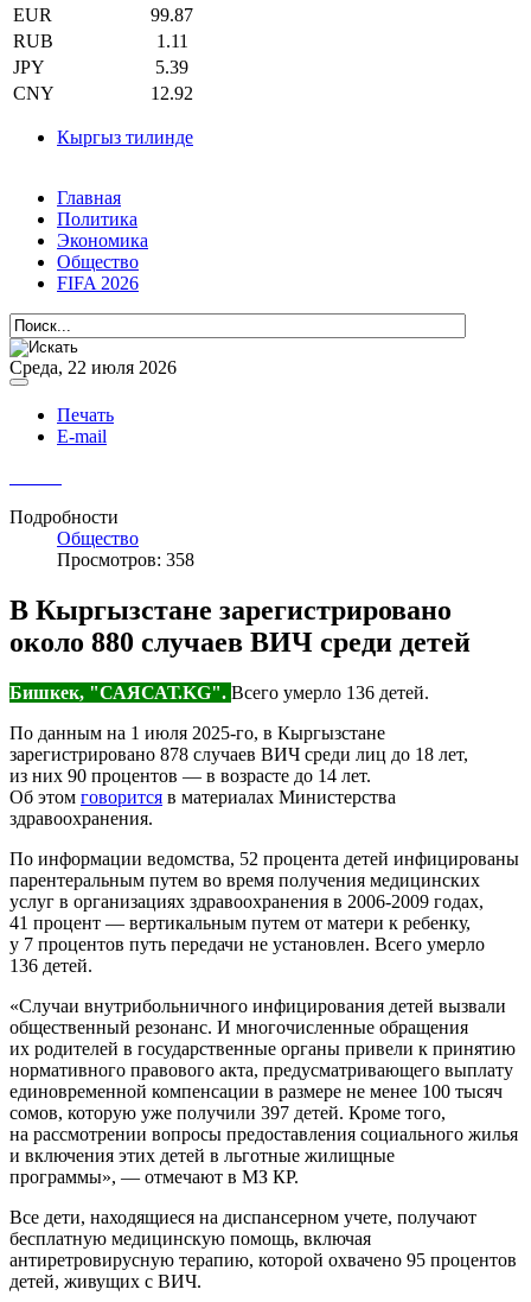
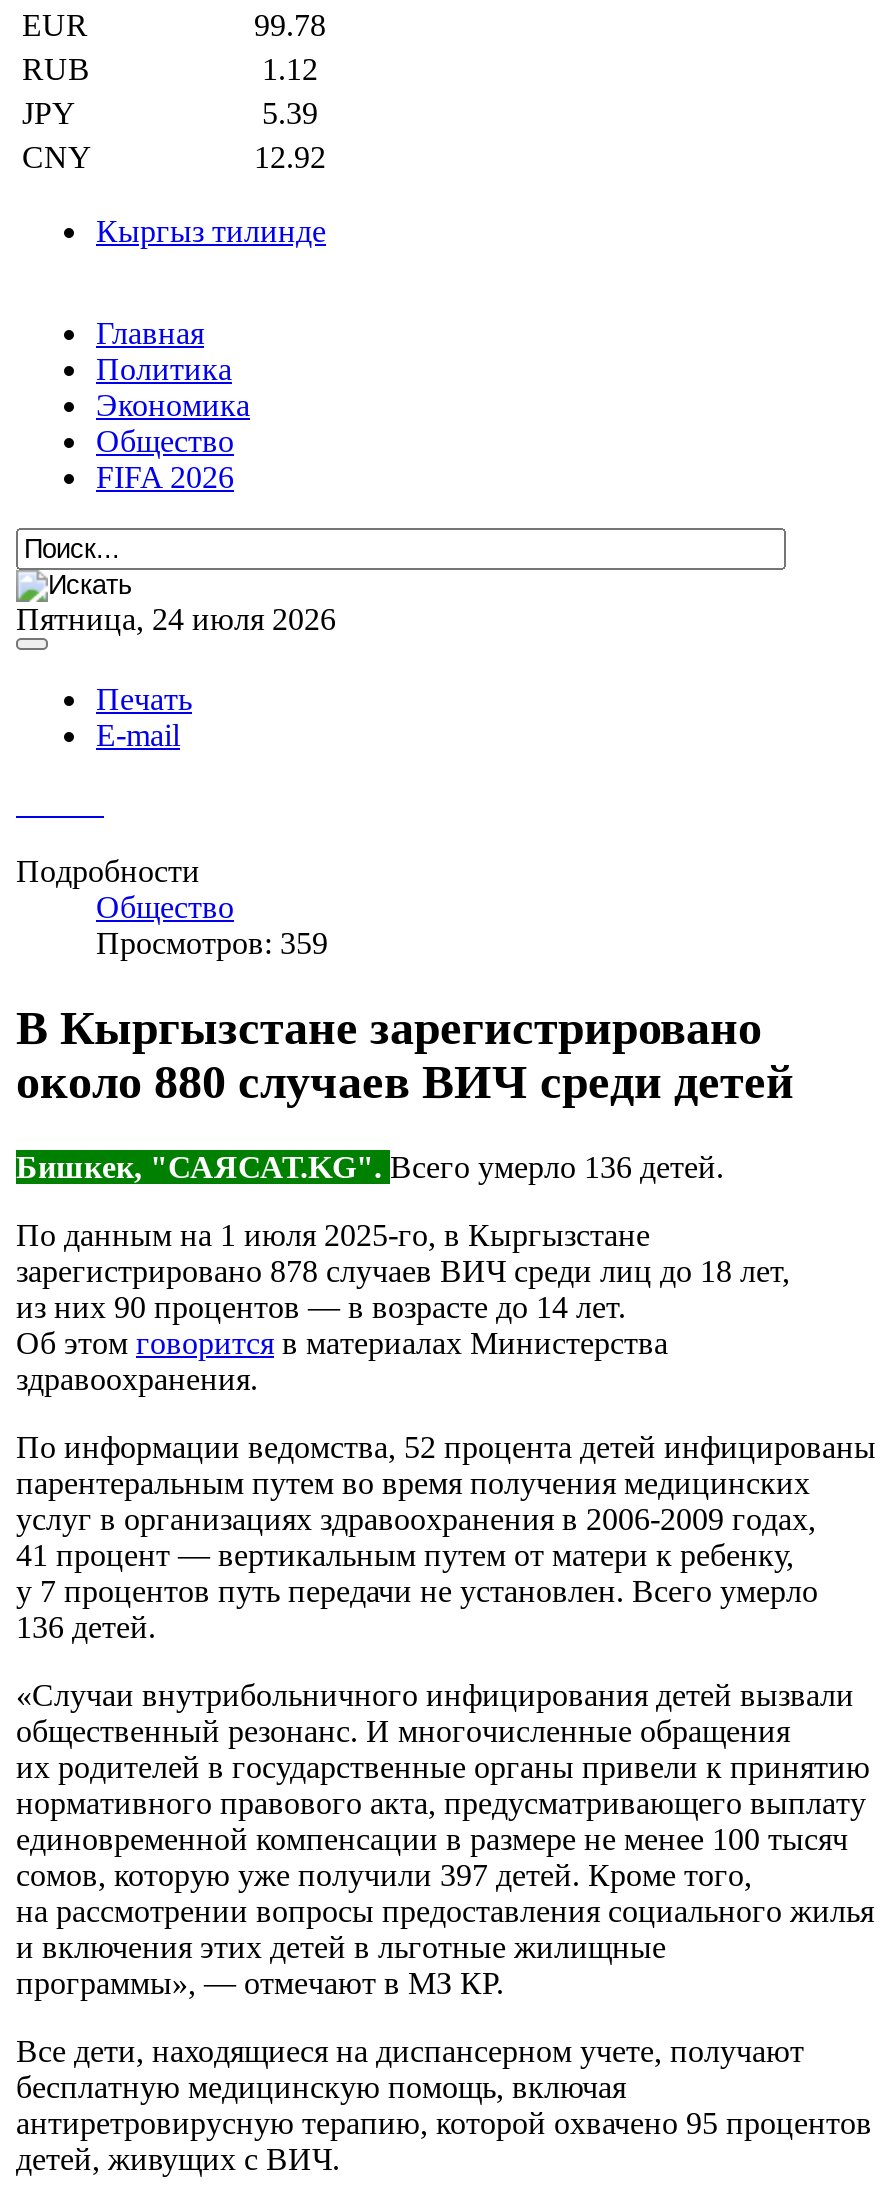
- 99.87
+ 99.78

- 1.11
+ 1.12

- Среда, 22 июля 2026
+ Пятница, 24 июля 2026

- Просмотров: 358
+ Просмотров: 359
